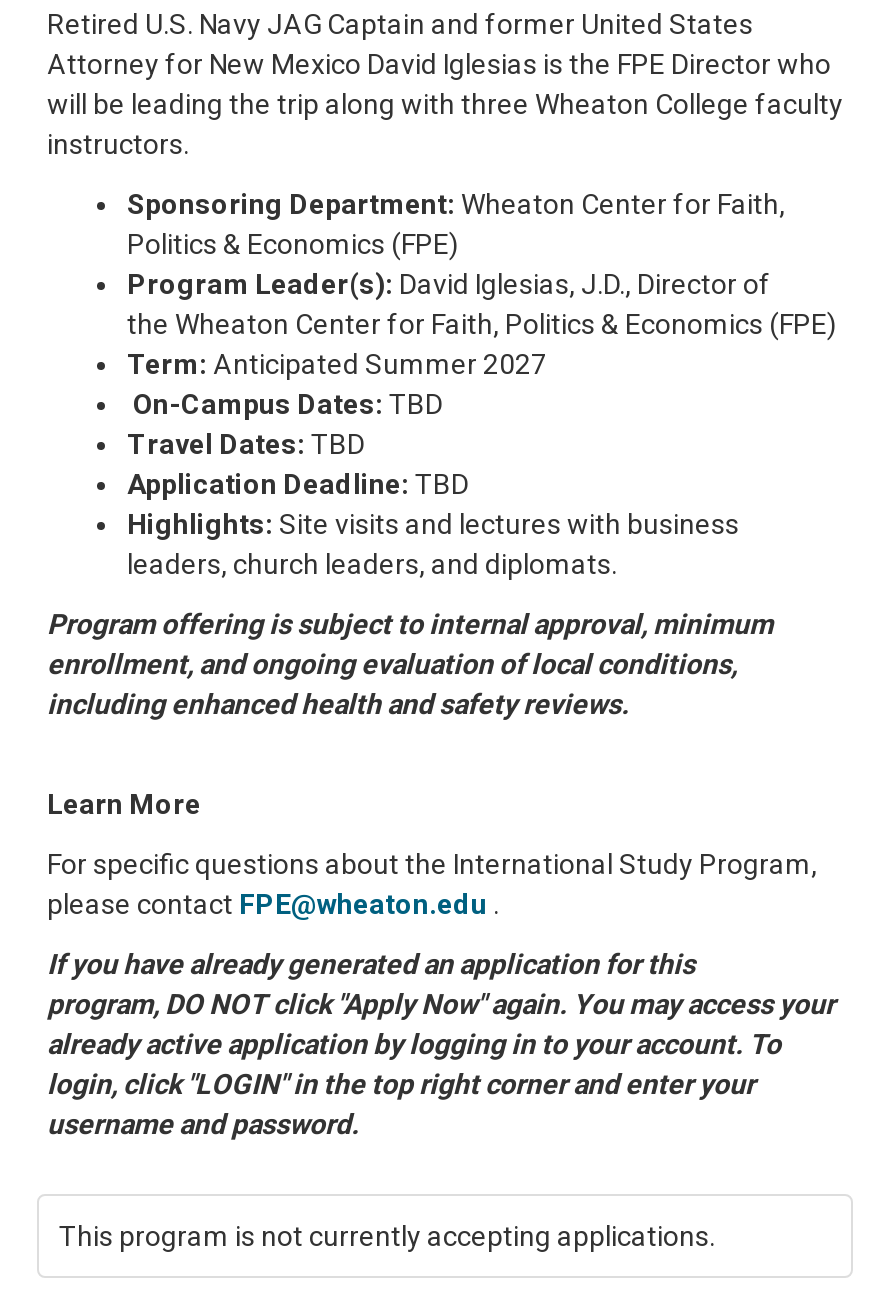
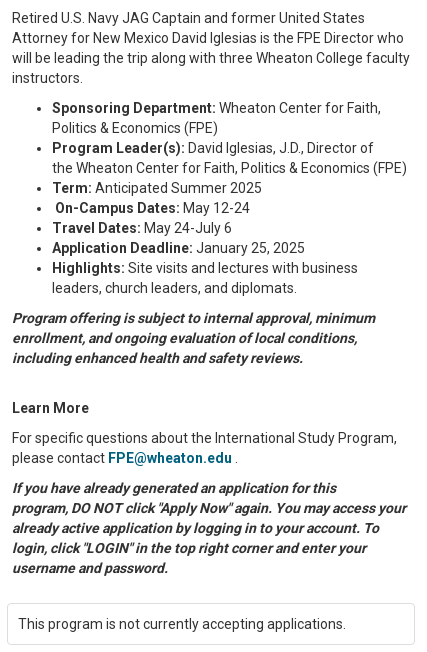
- Term: Anticipated Summer 2027
- On-Campus Dates: TBD
- Travel Dates: TBD
- Application Deadline: TBD
+ Term: Anticipated Summer 2025
+ On-Campus Dates: May 12-24
+ Travel Dates: May 24-July 6
+ Application Deadline: January 25, 2025
